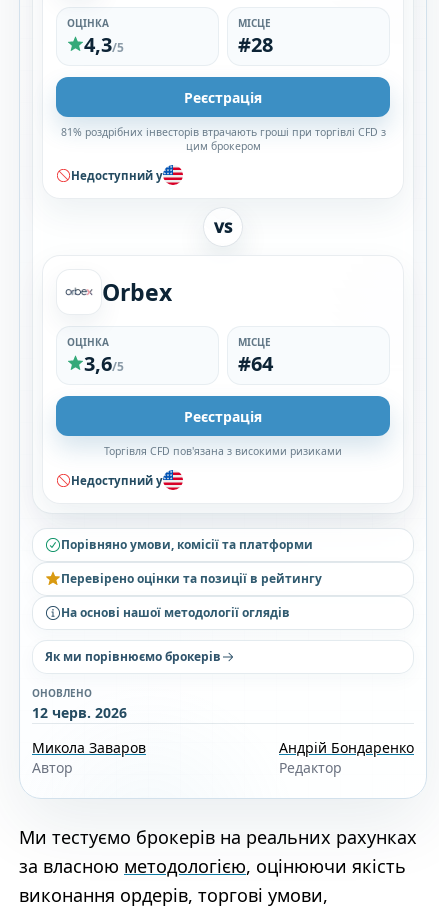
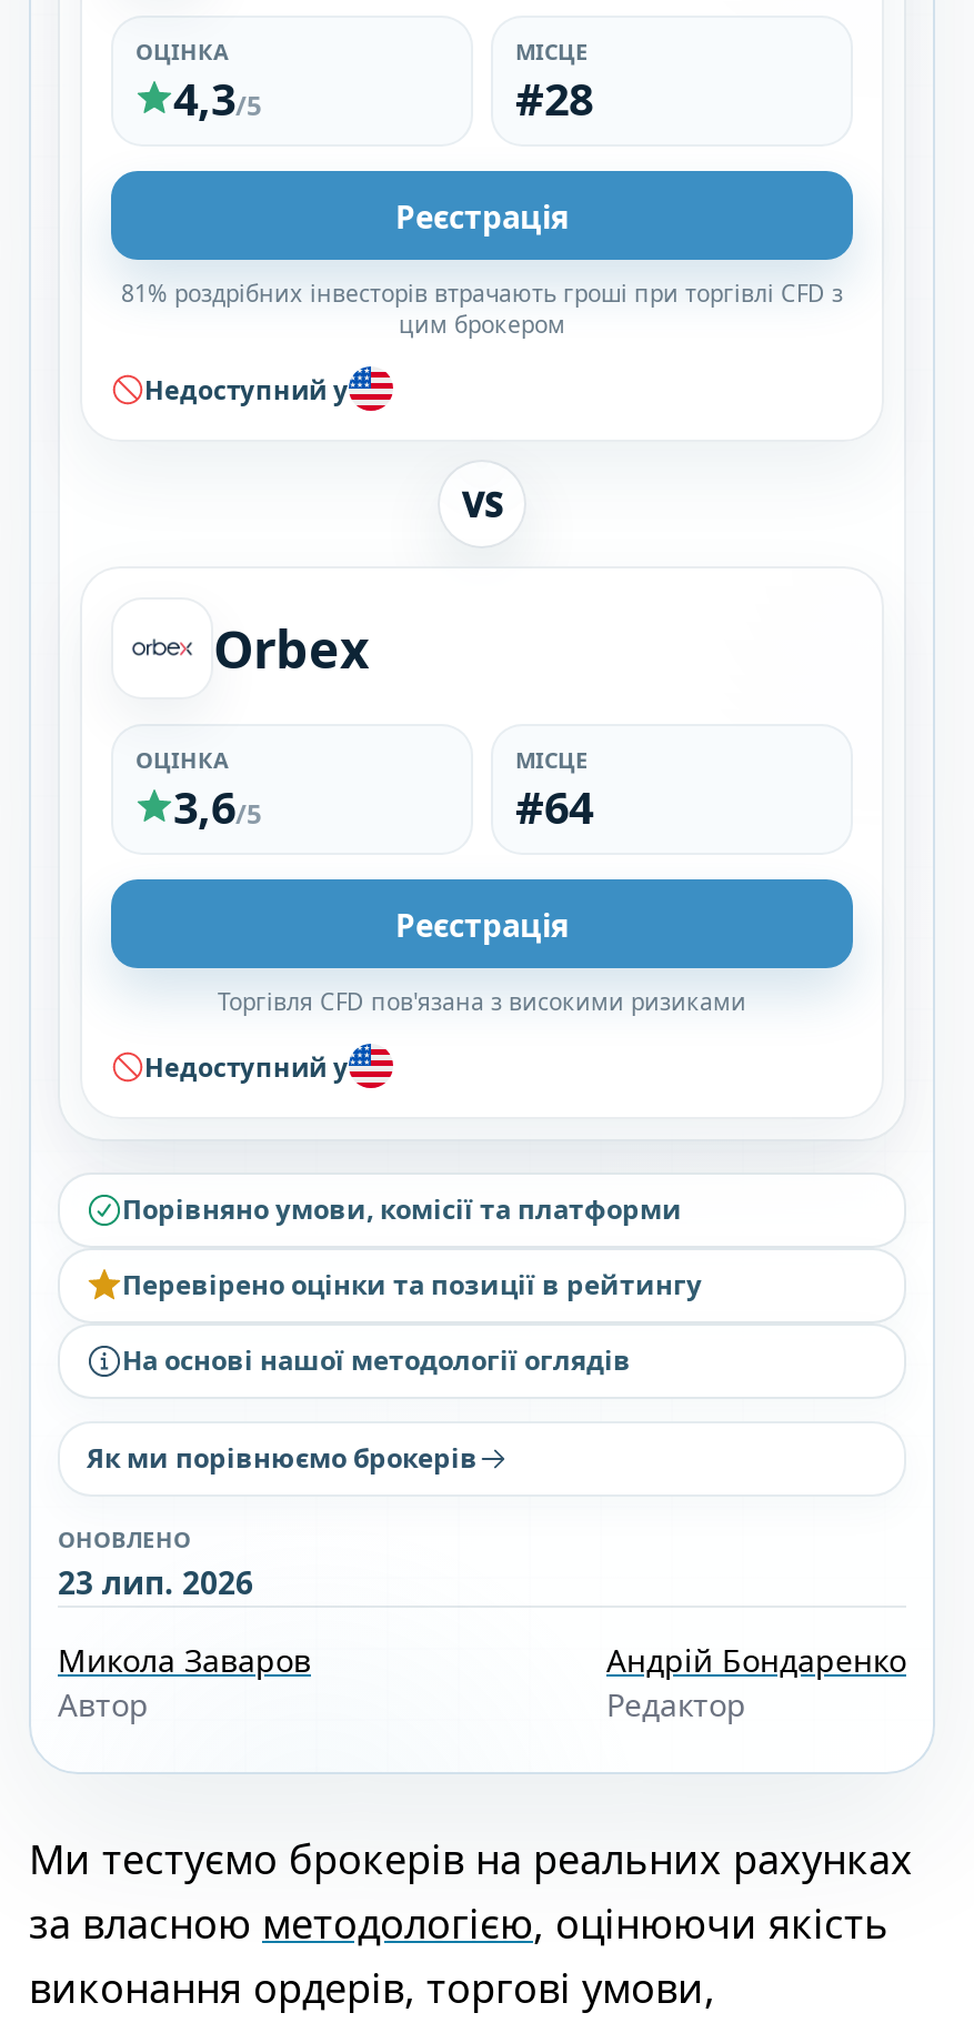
- 12 черв. 2026
+ 23 лип. 2026
